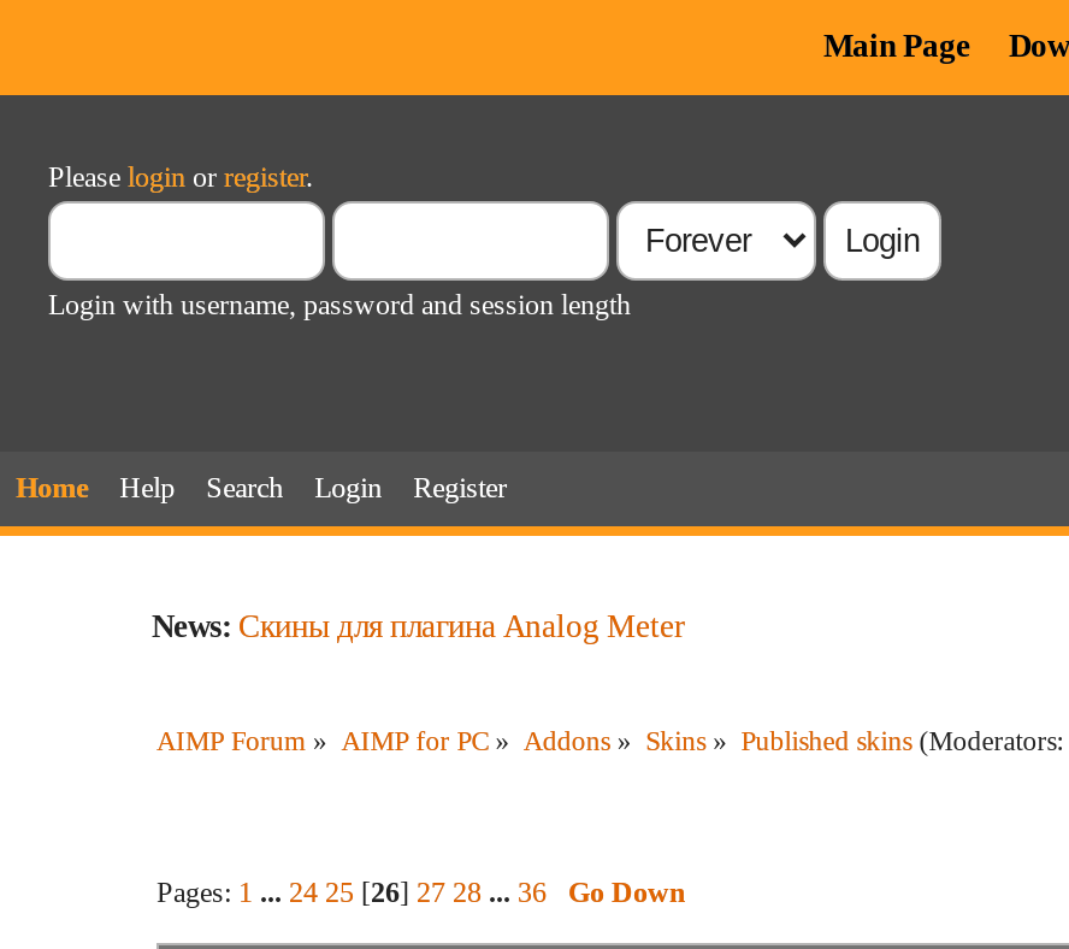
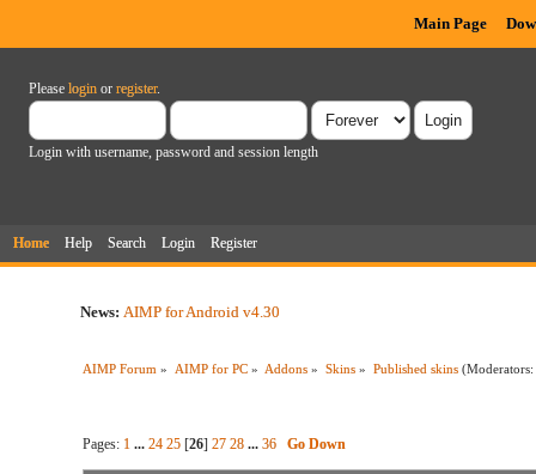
- News: Скины для плагина Analog Meter
+ News: AIMP for Android v4.30
